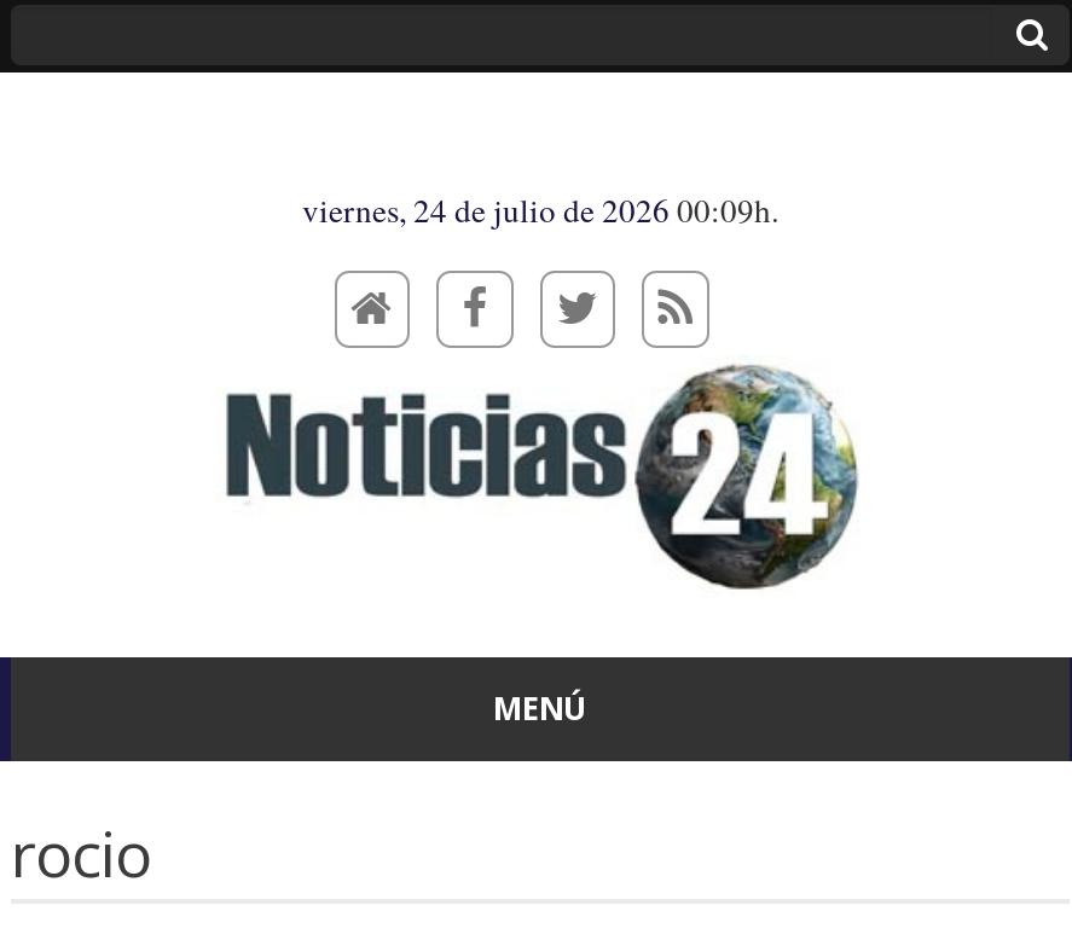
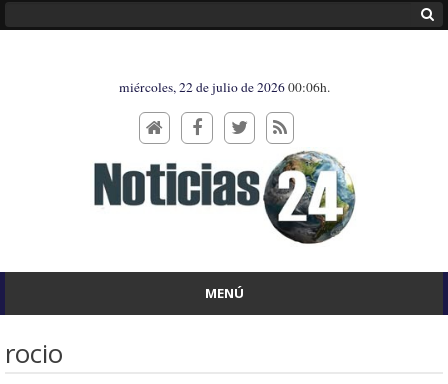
- viernes, 24 de julio de 2026 00:09h.
+ miércoles, 22 de julio de 2026 00:06h.
